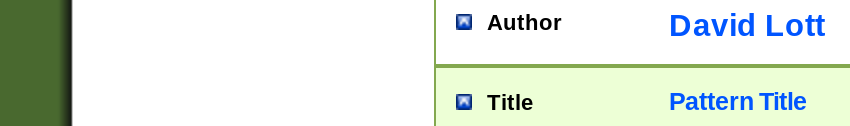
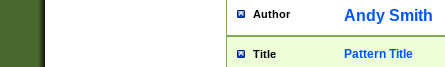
- David Lott
+ Andy Smith
